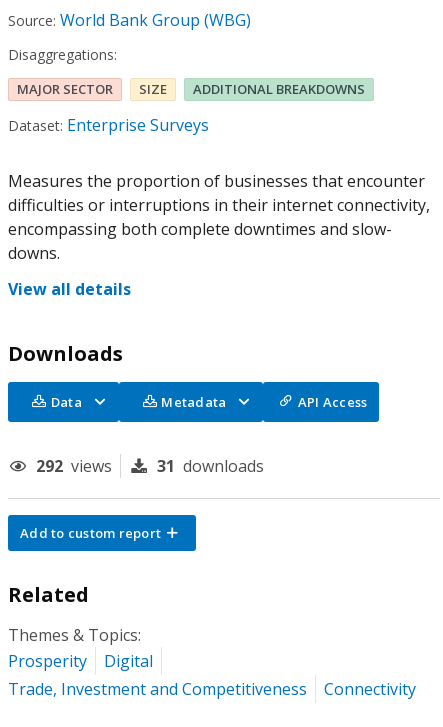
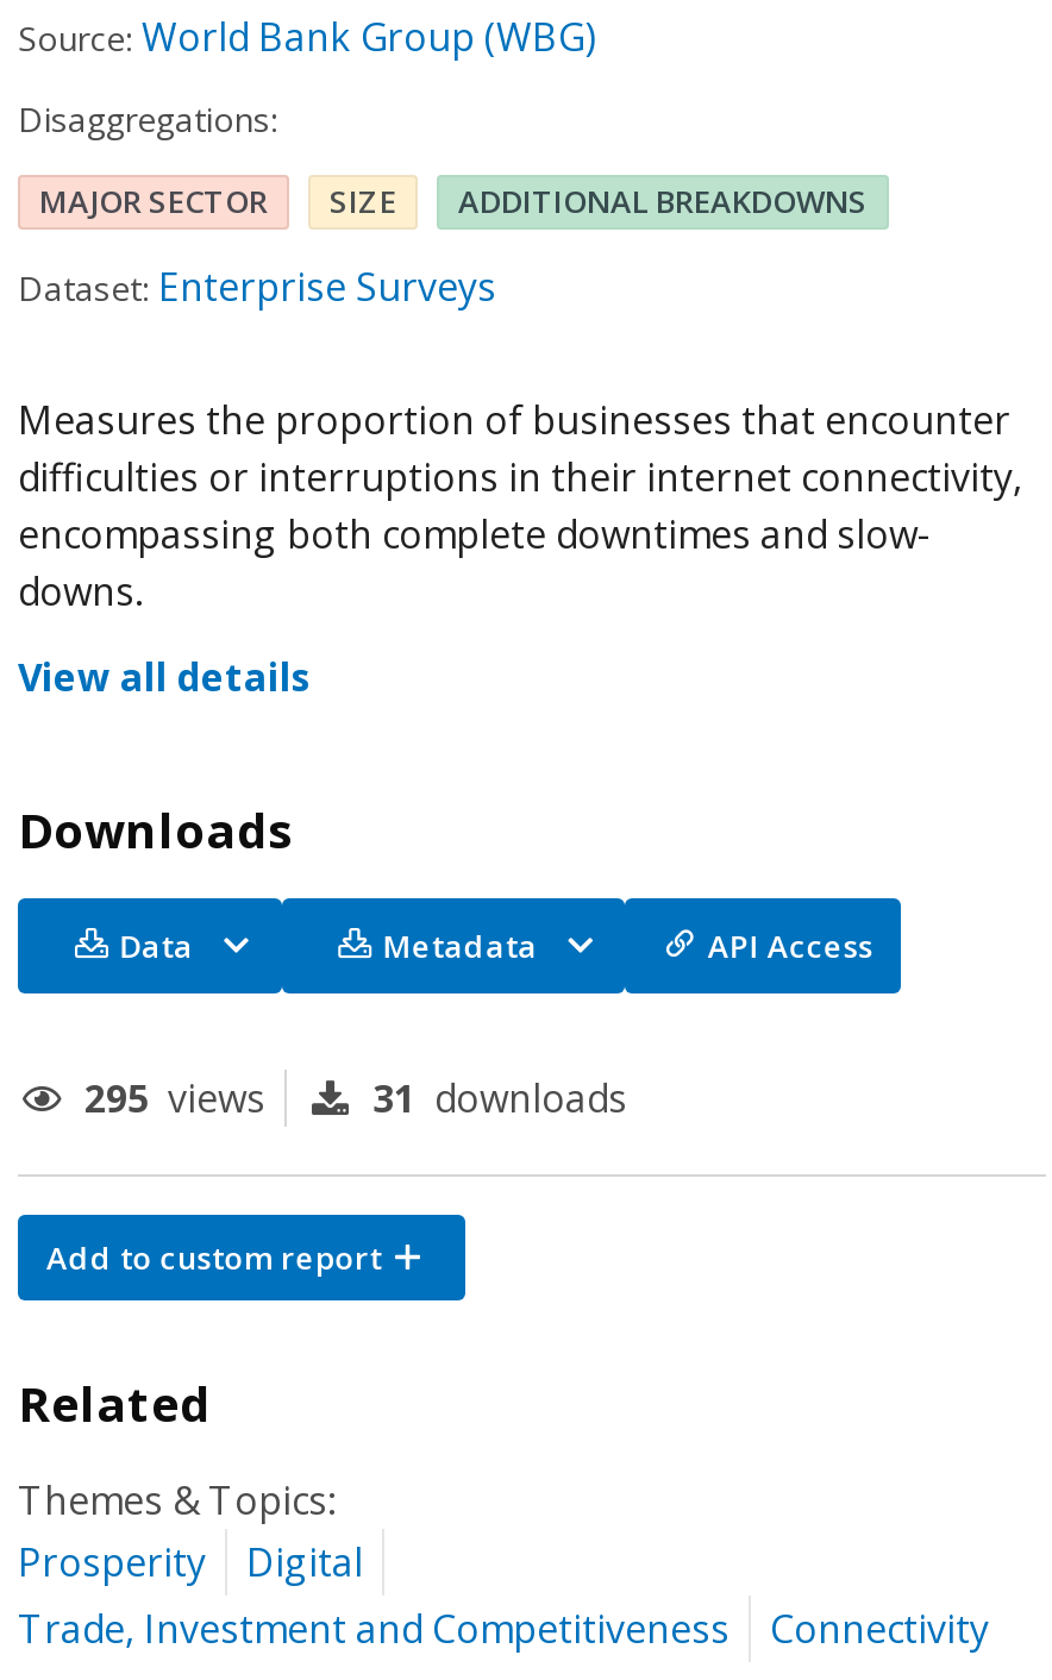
- 292 views
+ 295 views
